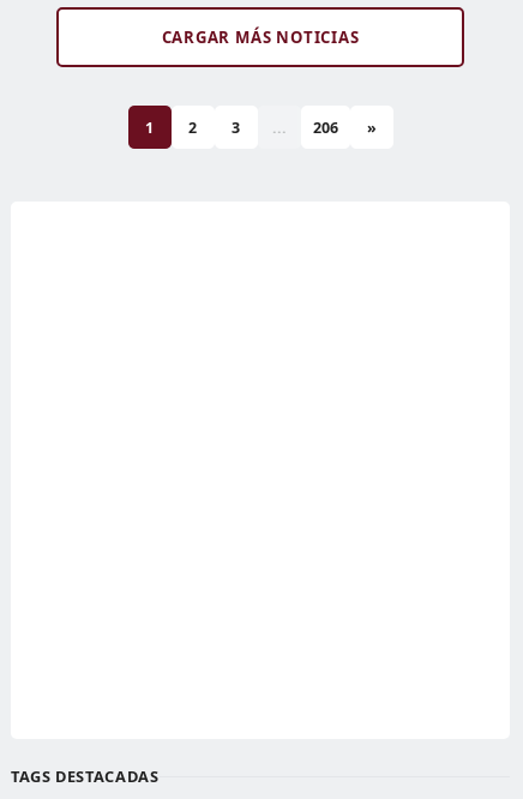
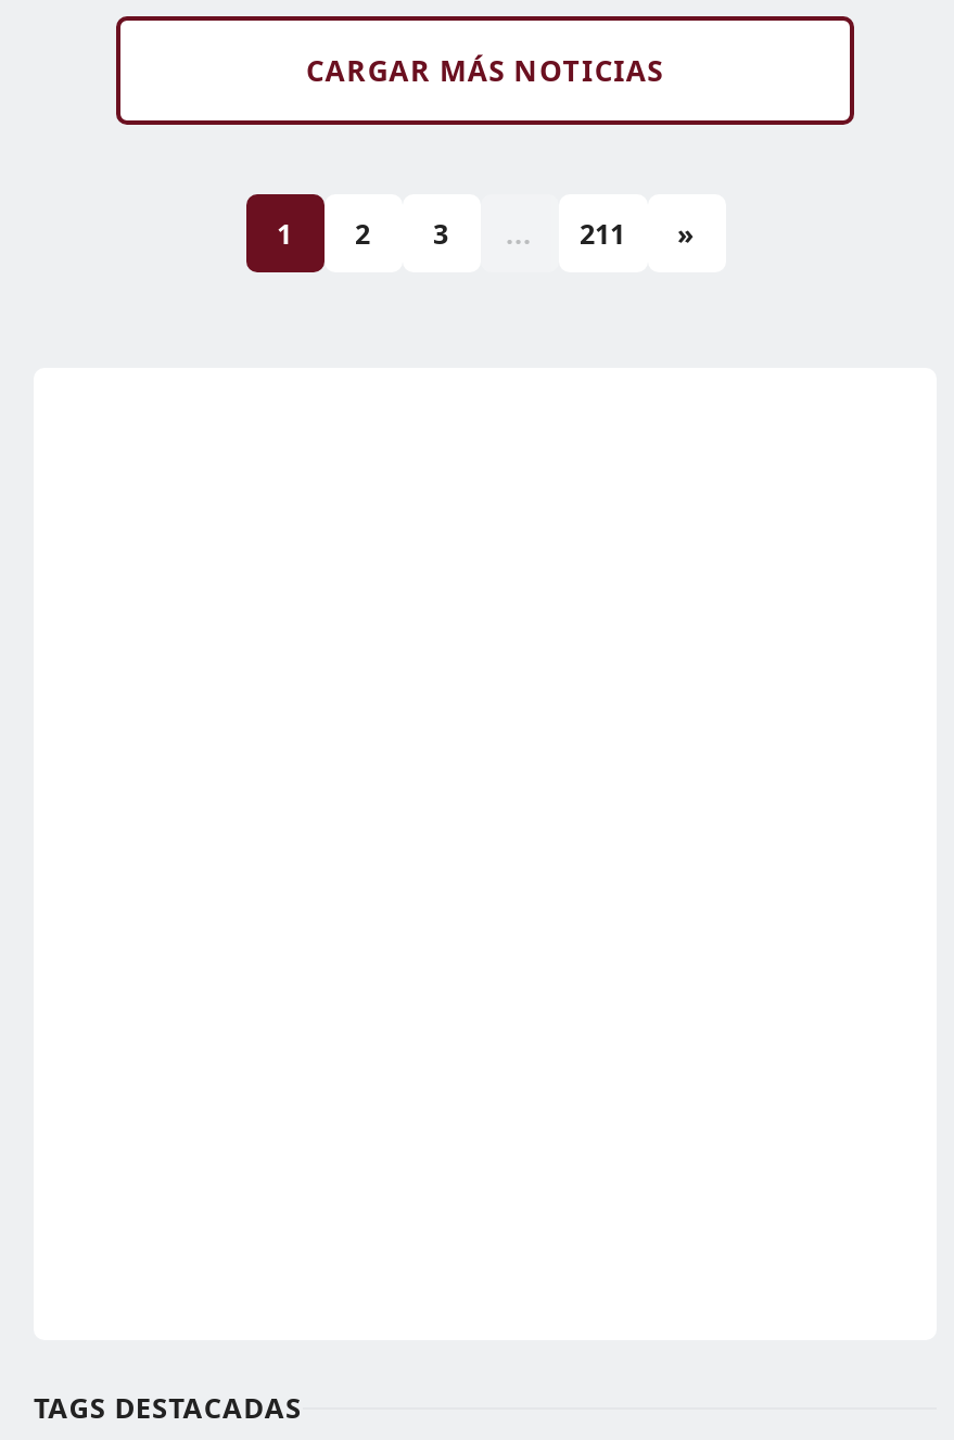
- 206
+ 211
